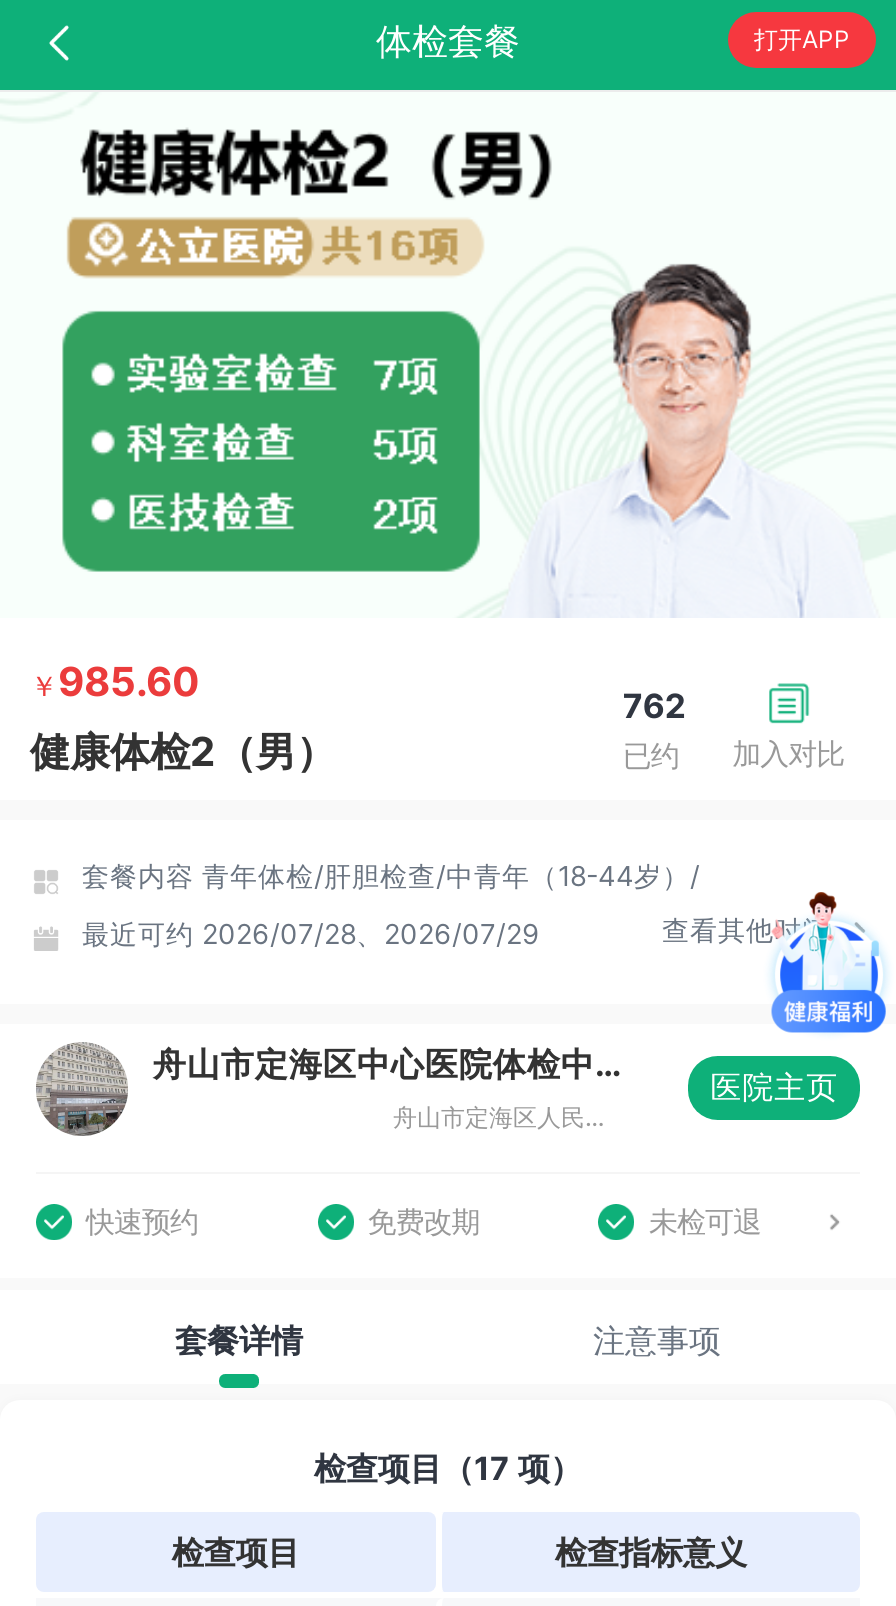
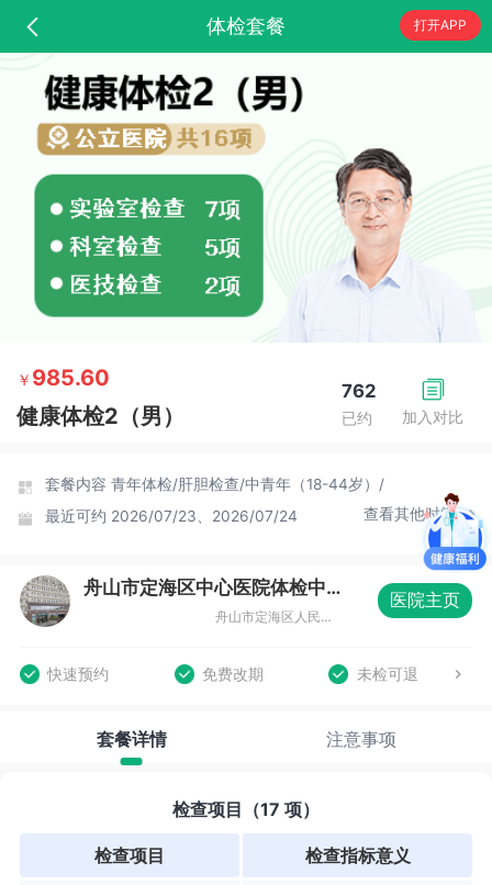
- 最近可约 2026/07/28、2026/07/29
+ 最近可约 2026/07/23、2026/07/24
